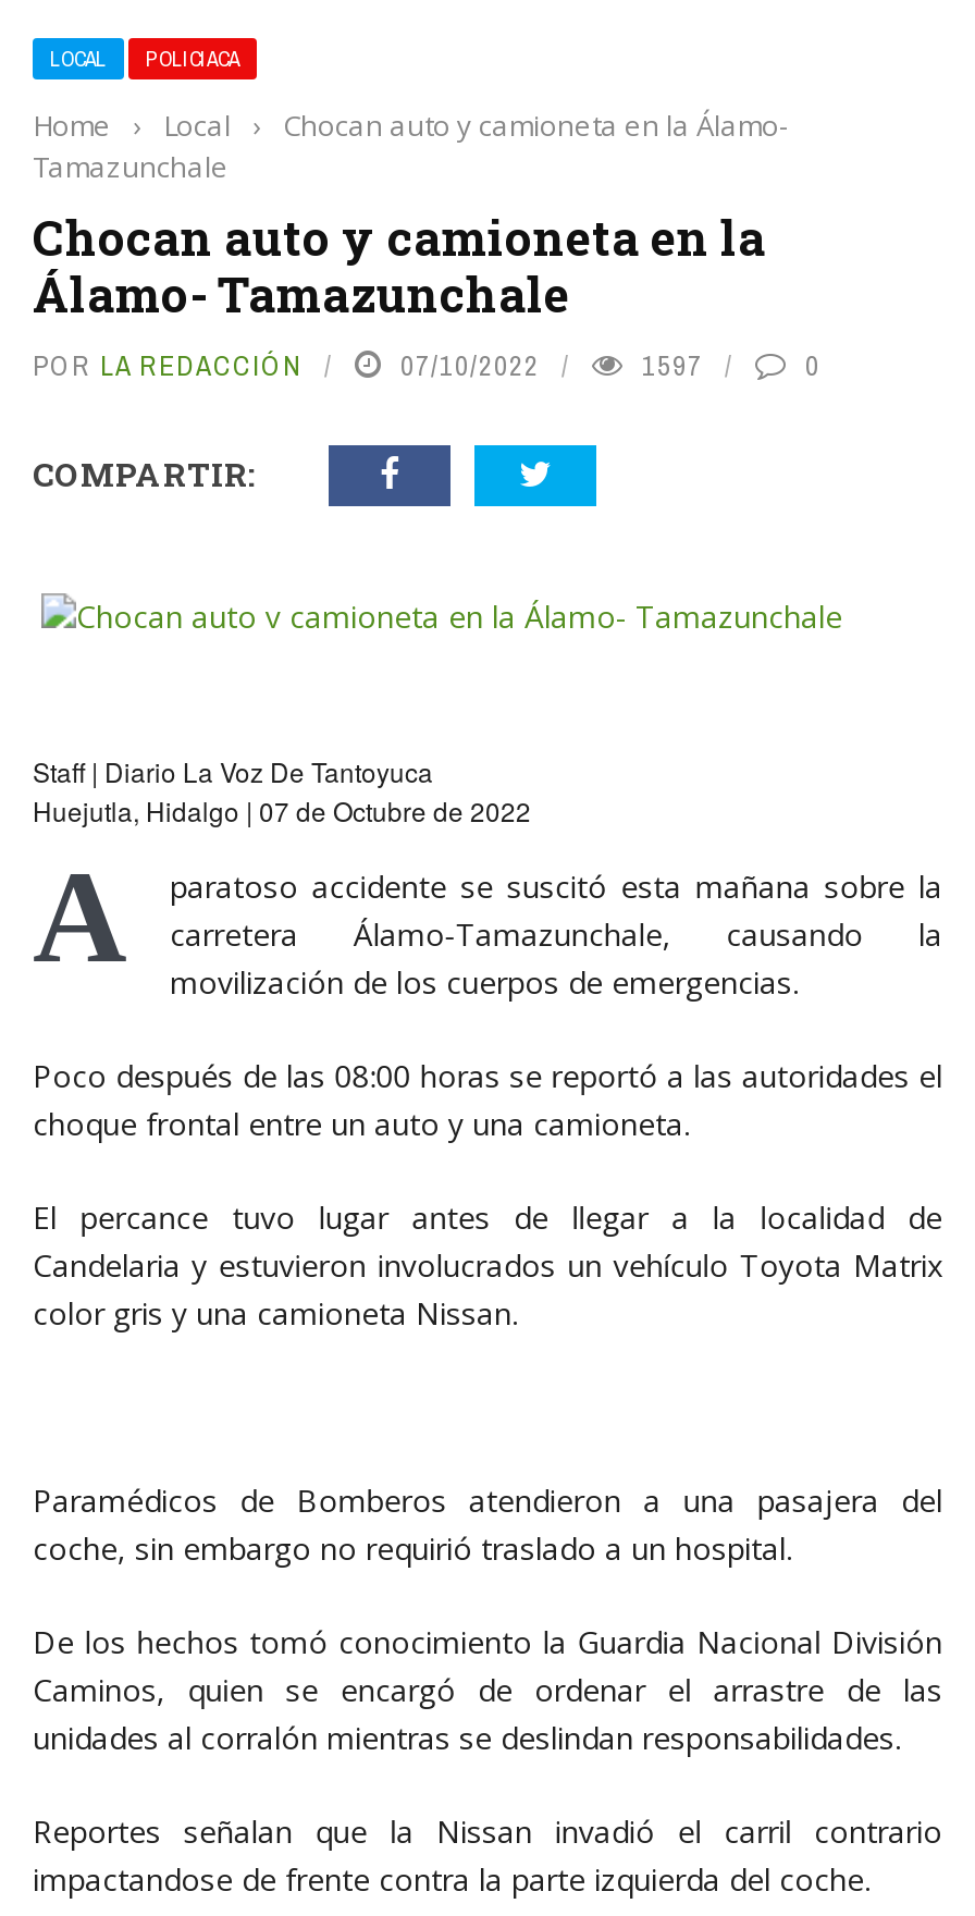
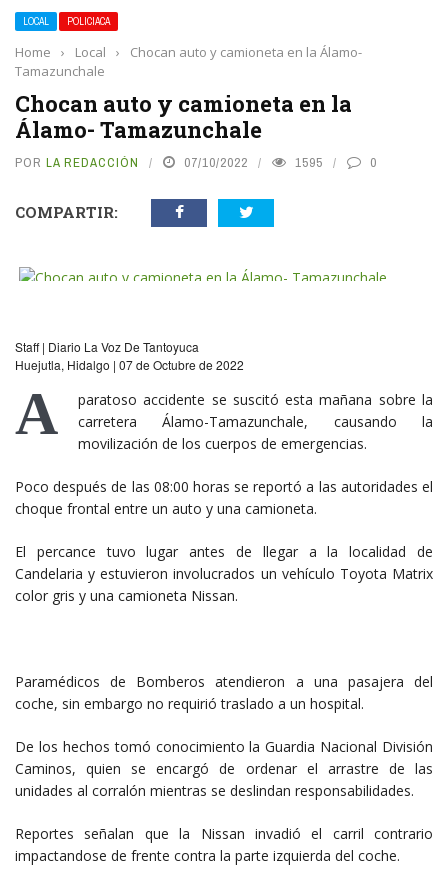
- 1597
+ 1595
